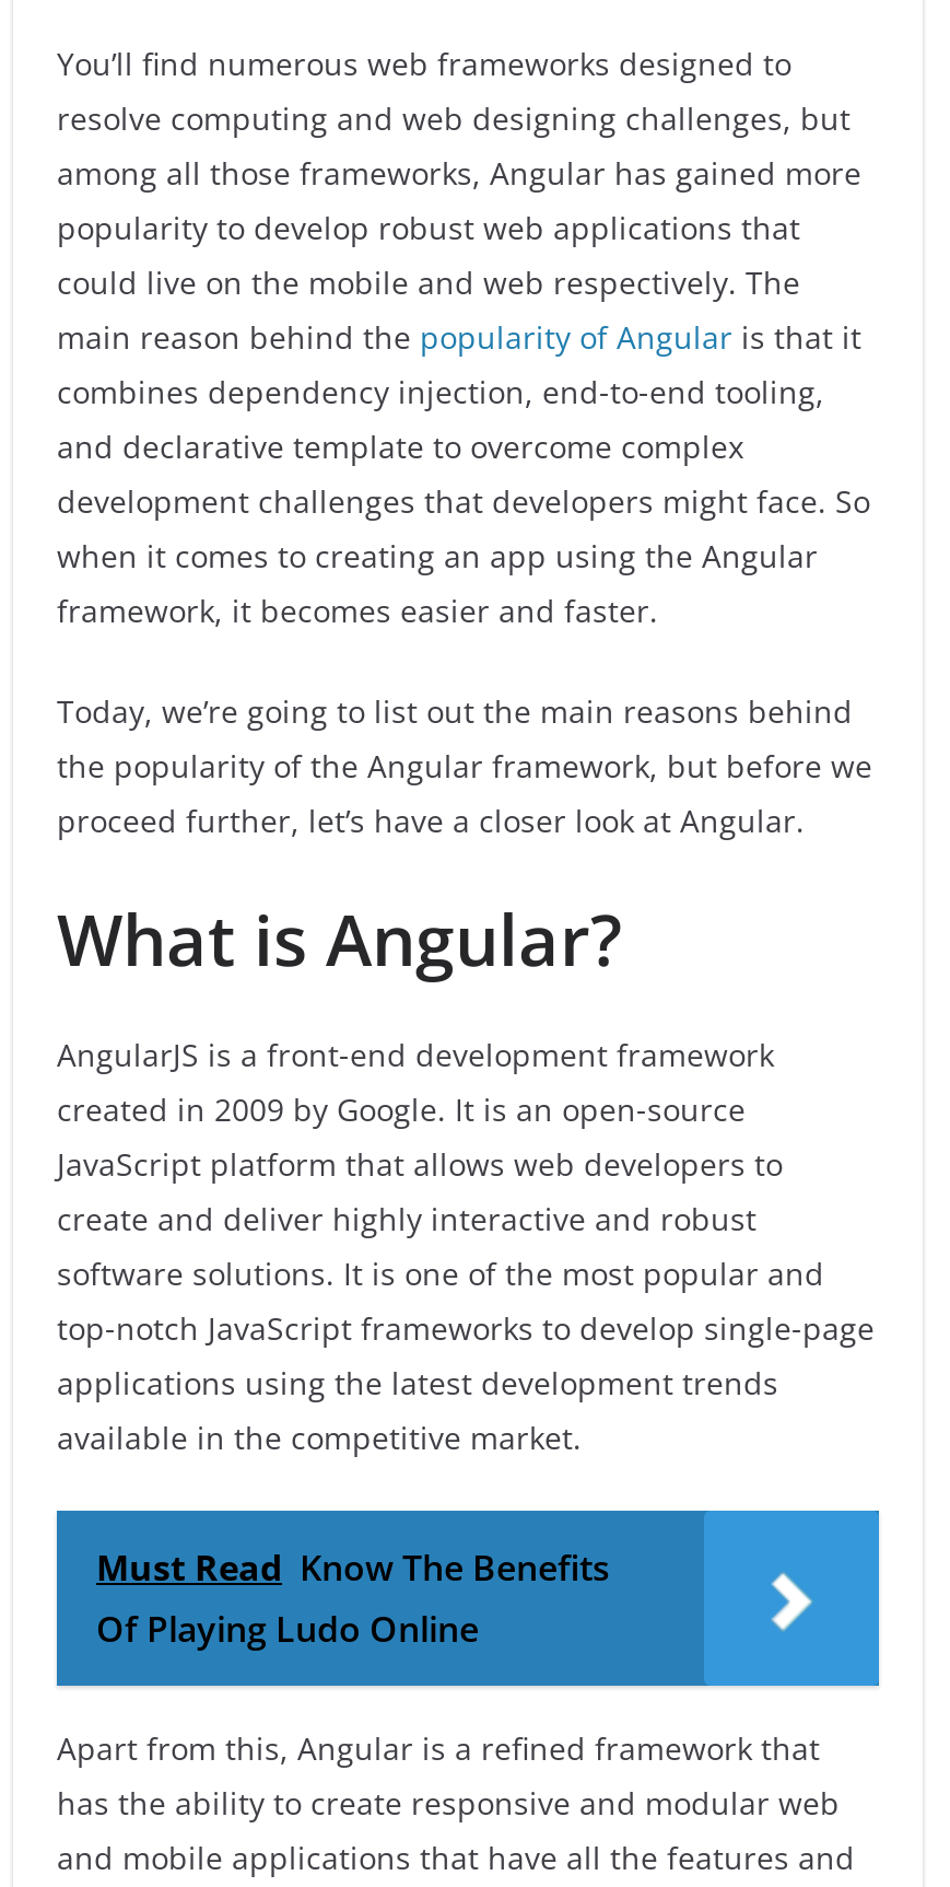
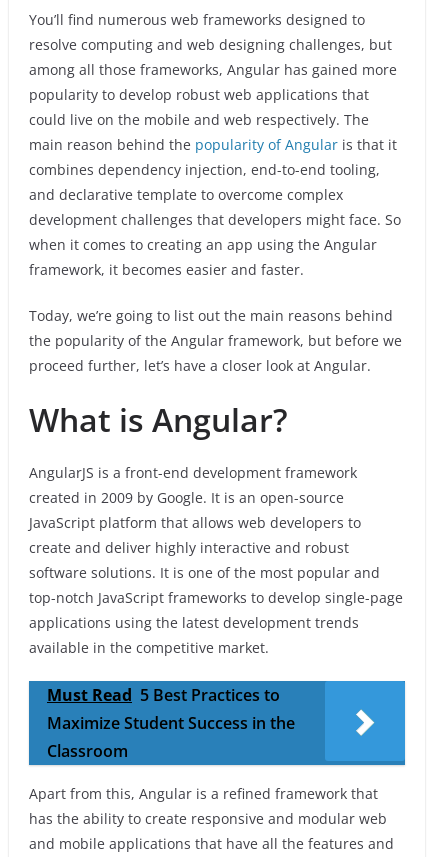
- Must Read Know The Benefits
- Of Playing Ludo Online
+ Must Read 5 Best Practices to
+ Maximize Student Success in the
+ Classroom
